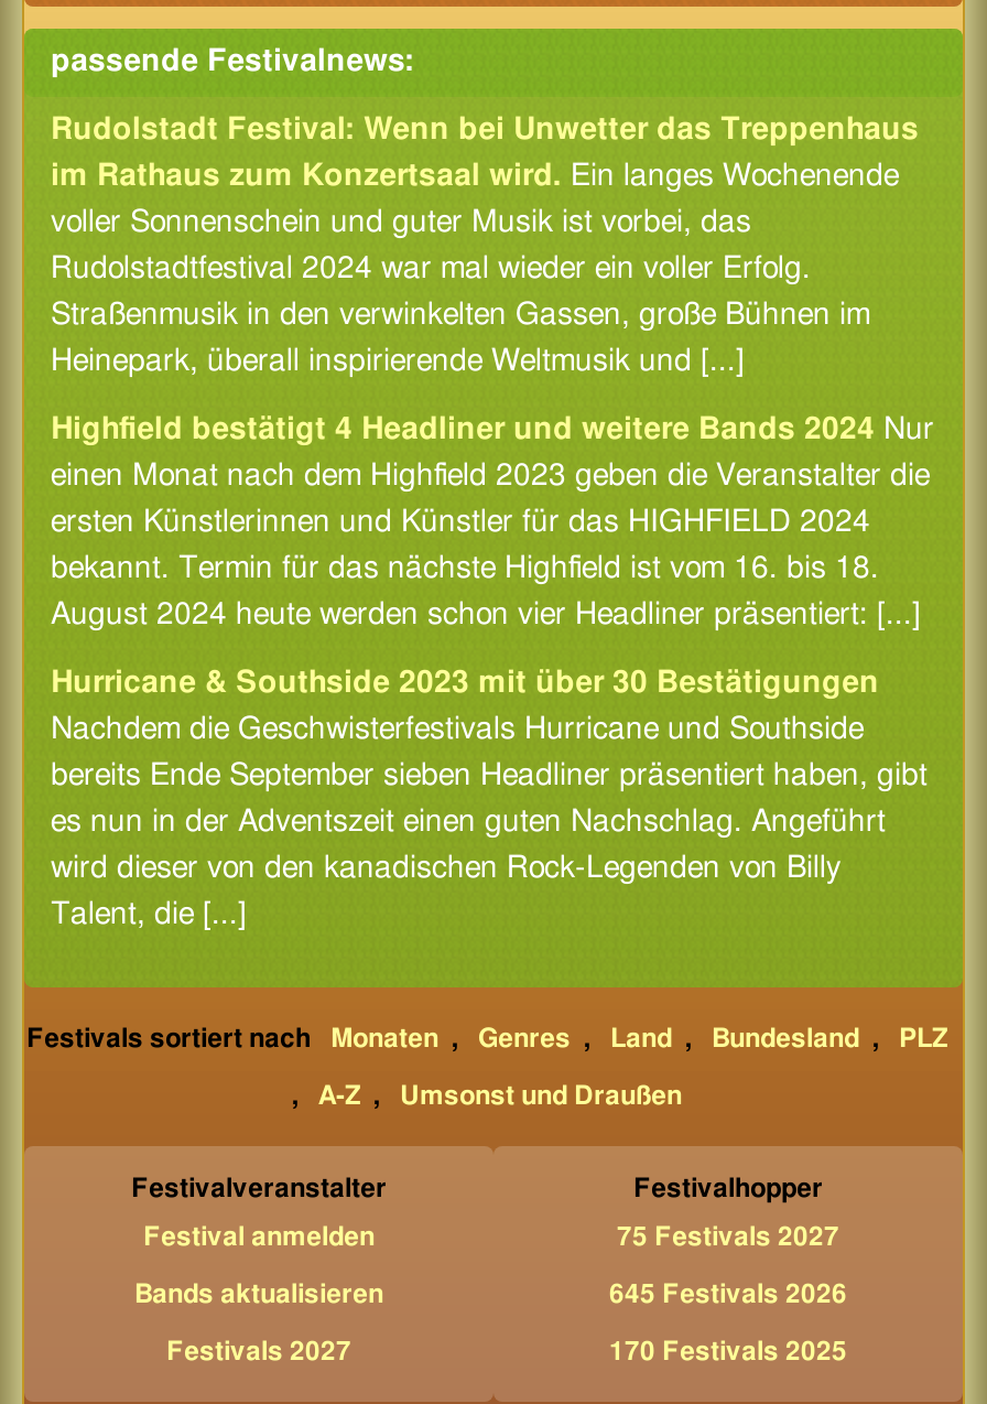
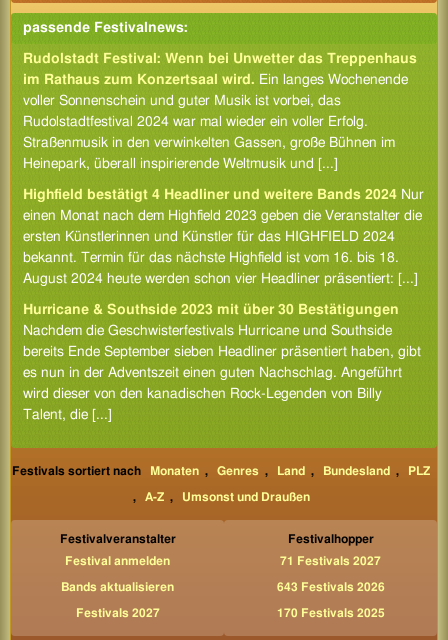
- 75 Festivals 2027
+ 71 Festivals 2027

- 645 Festivals 2026
+ 643 Festivals 2026
